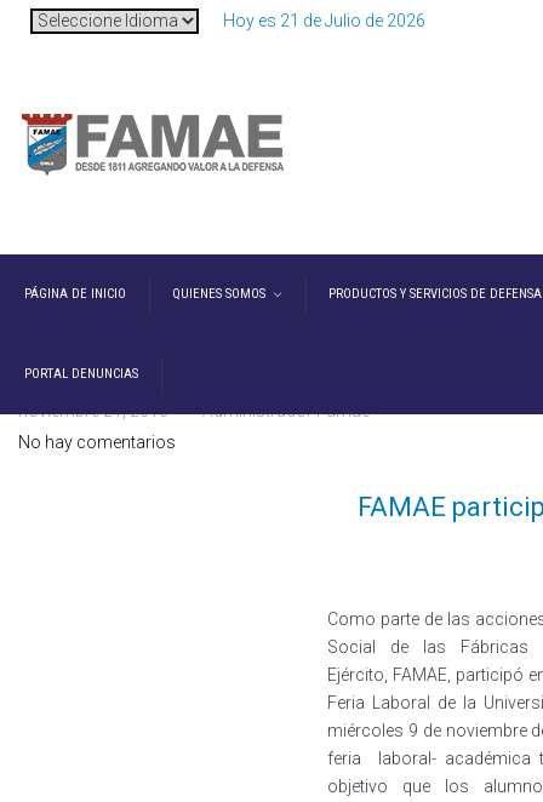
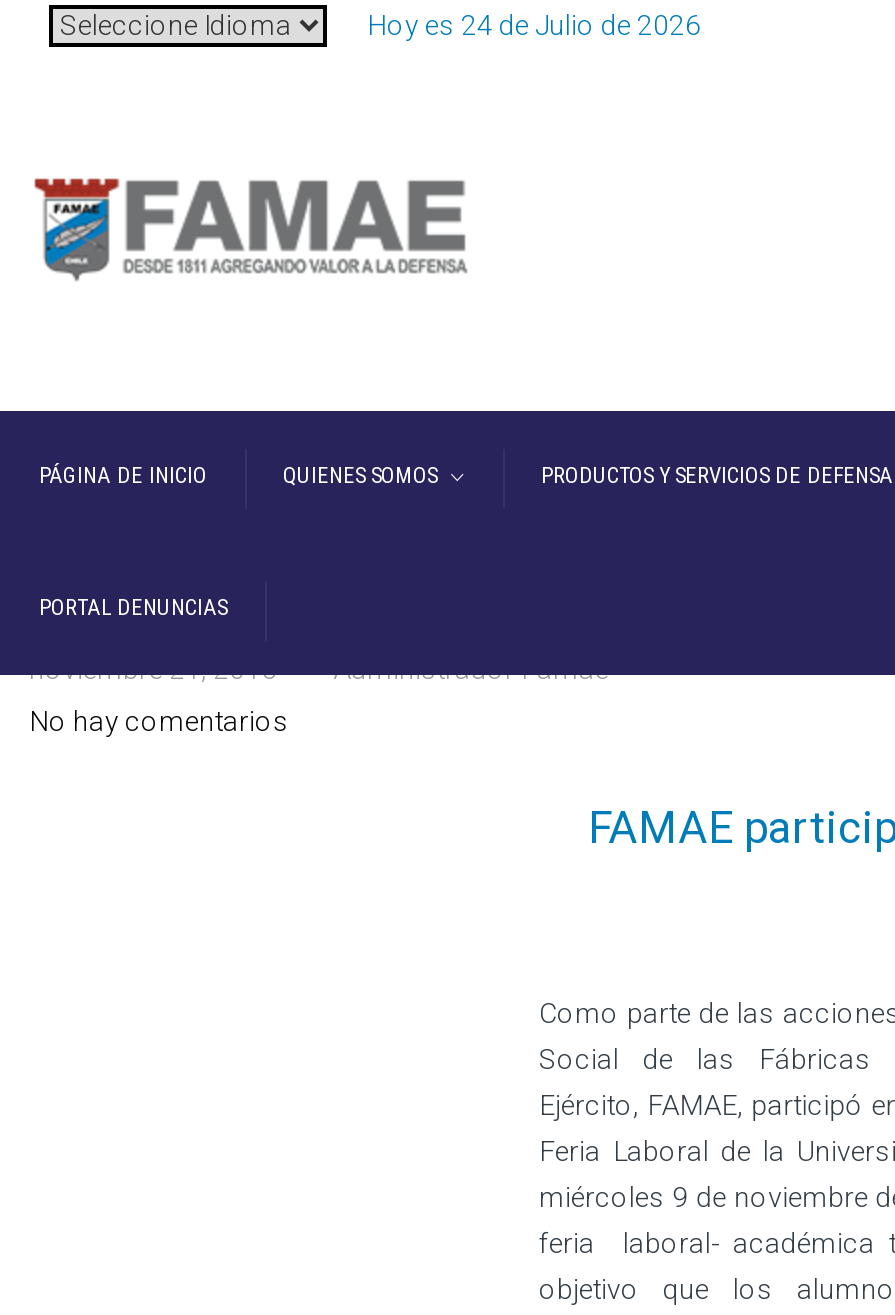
- Hoy es 21 de Julio de 2026
+ Hoy es 24 de Julio de 2026
